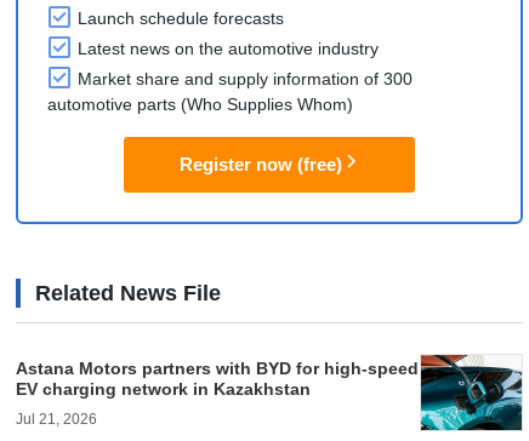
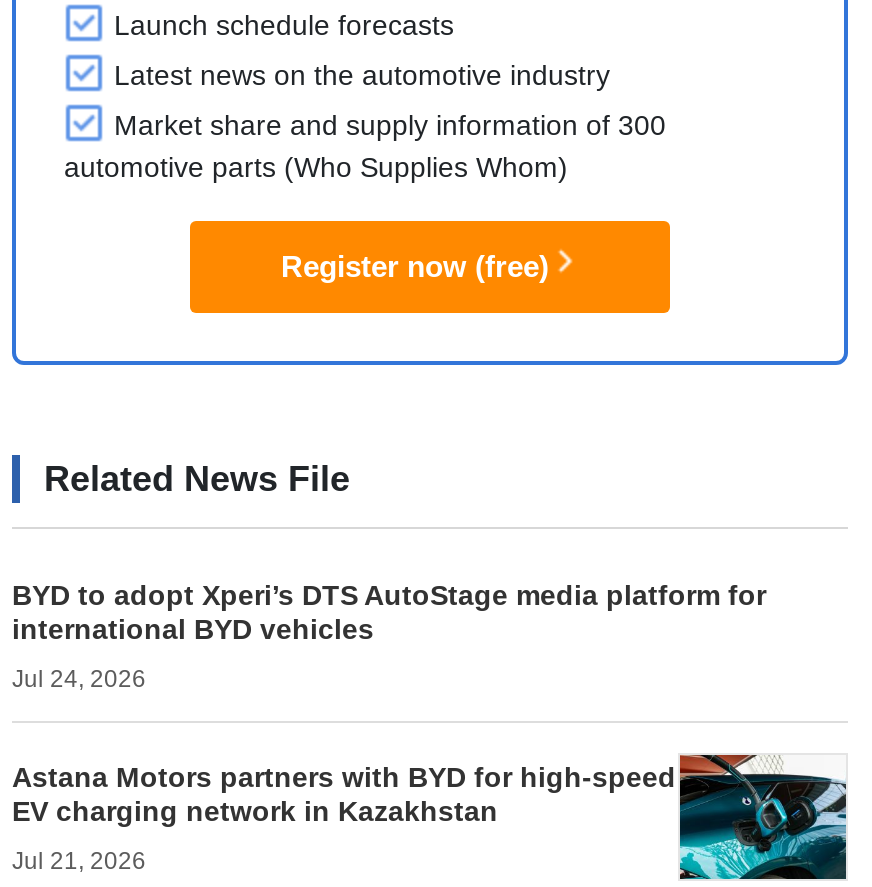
+ BYD to adopt Xperi’s DTS AutoStage media platform for
+ international BYD vehicles
+ Jul 24, 2026
